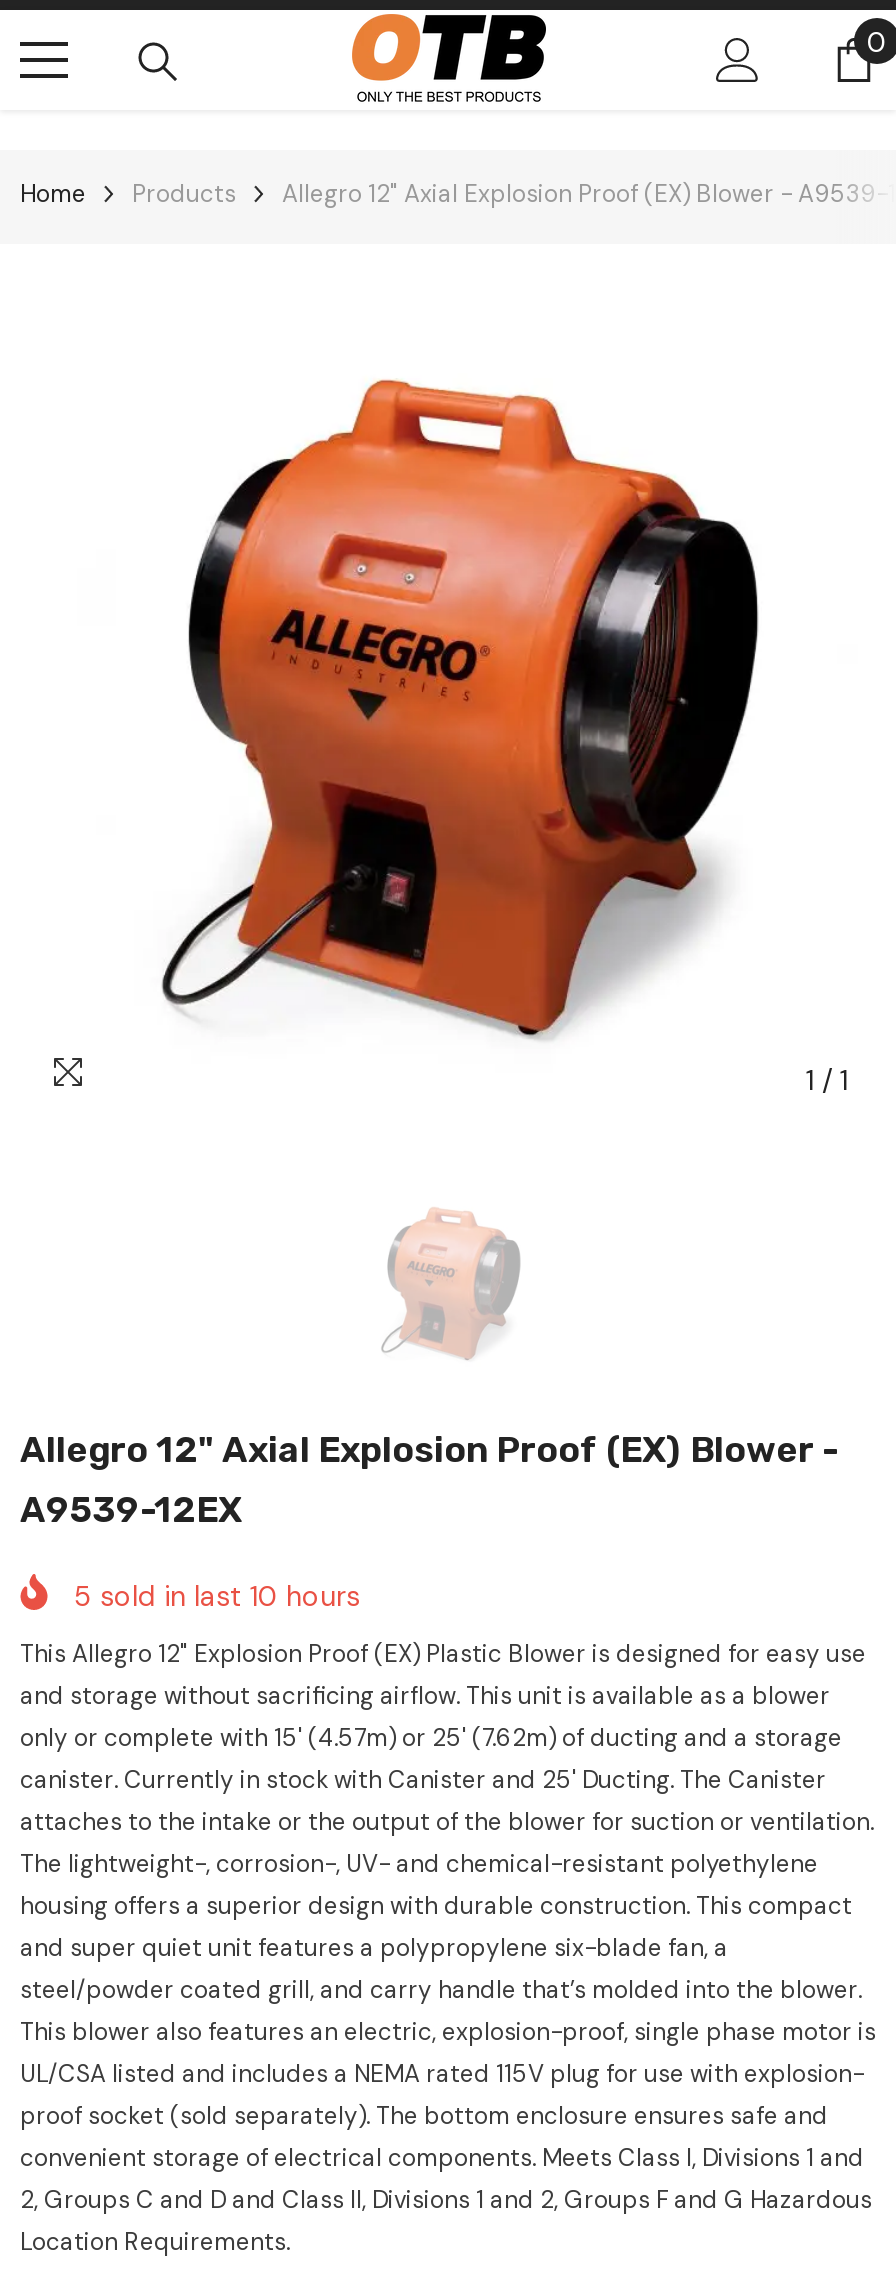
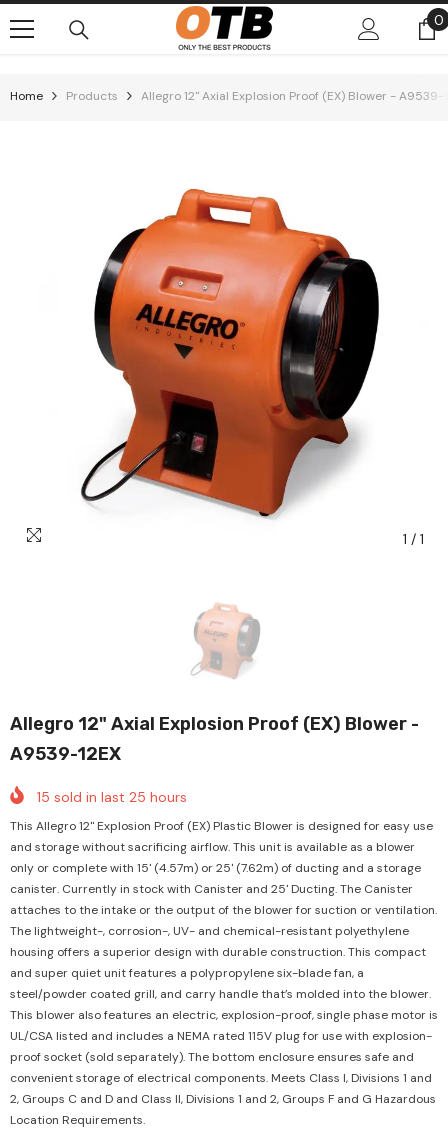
- 5 sold in last 10 hours
+ 15 sold in last 25 hours
